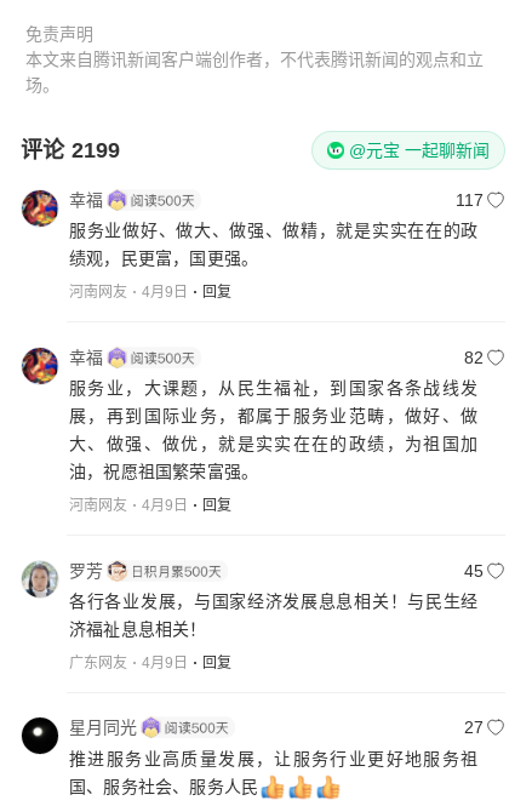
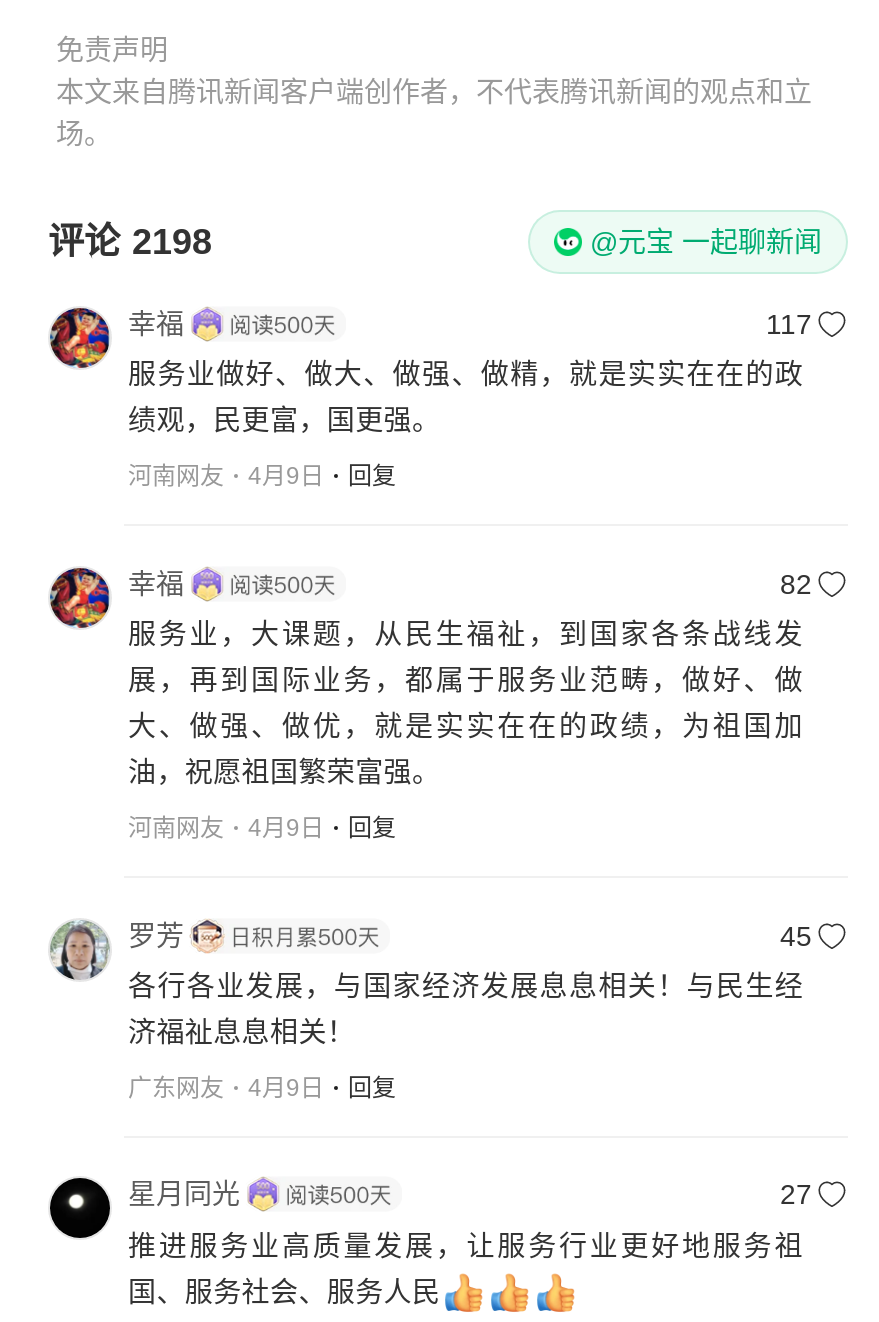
- 评论 2199
+ 评论 2198
